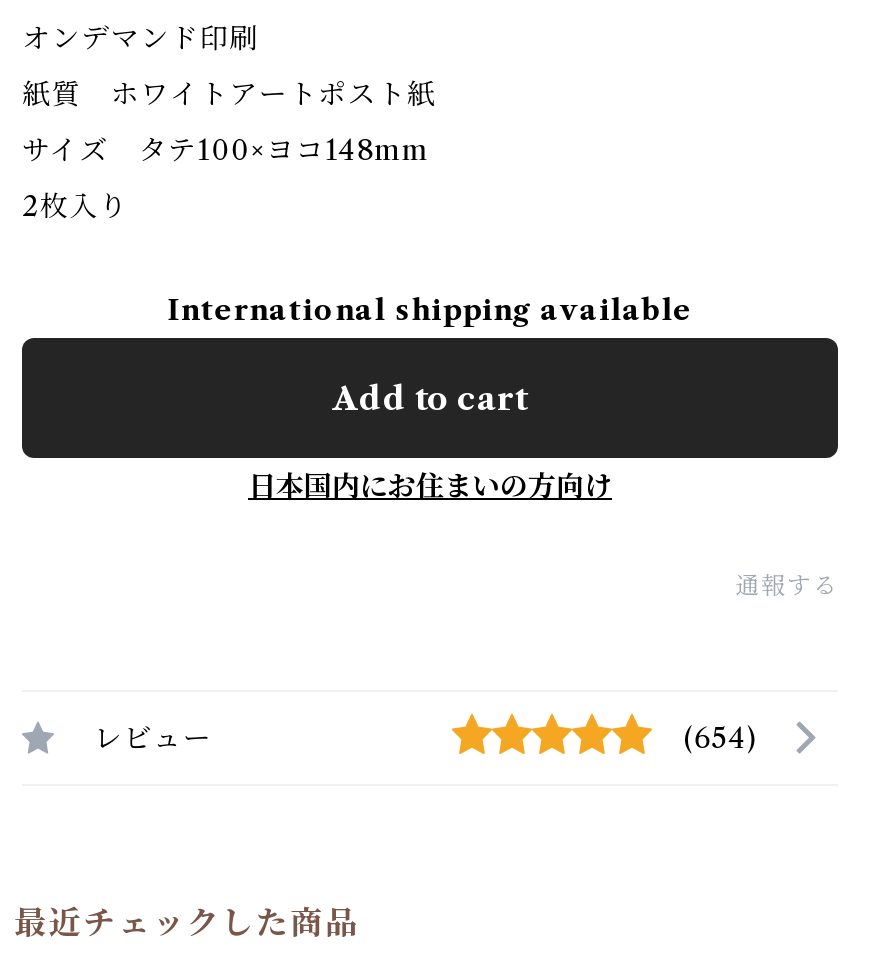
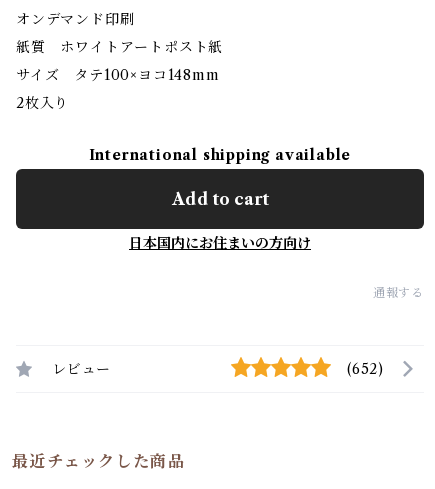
- (654)
+ (652)
